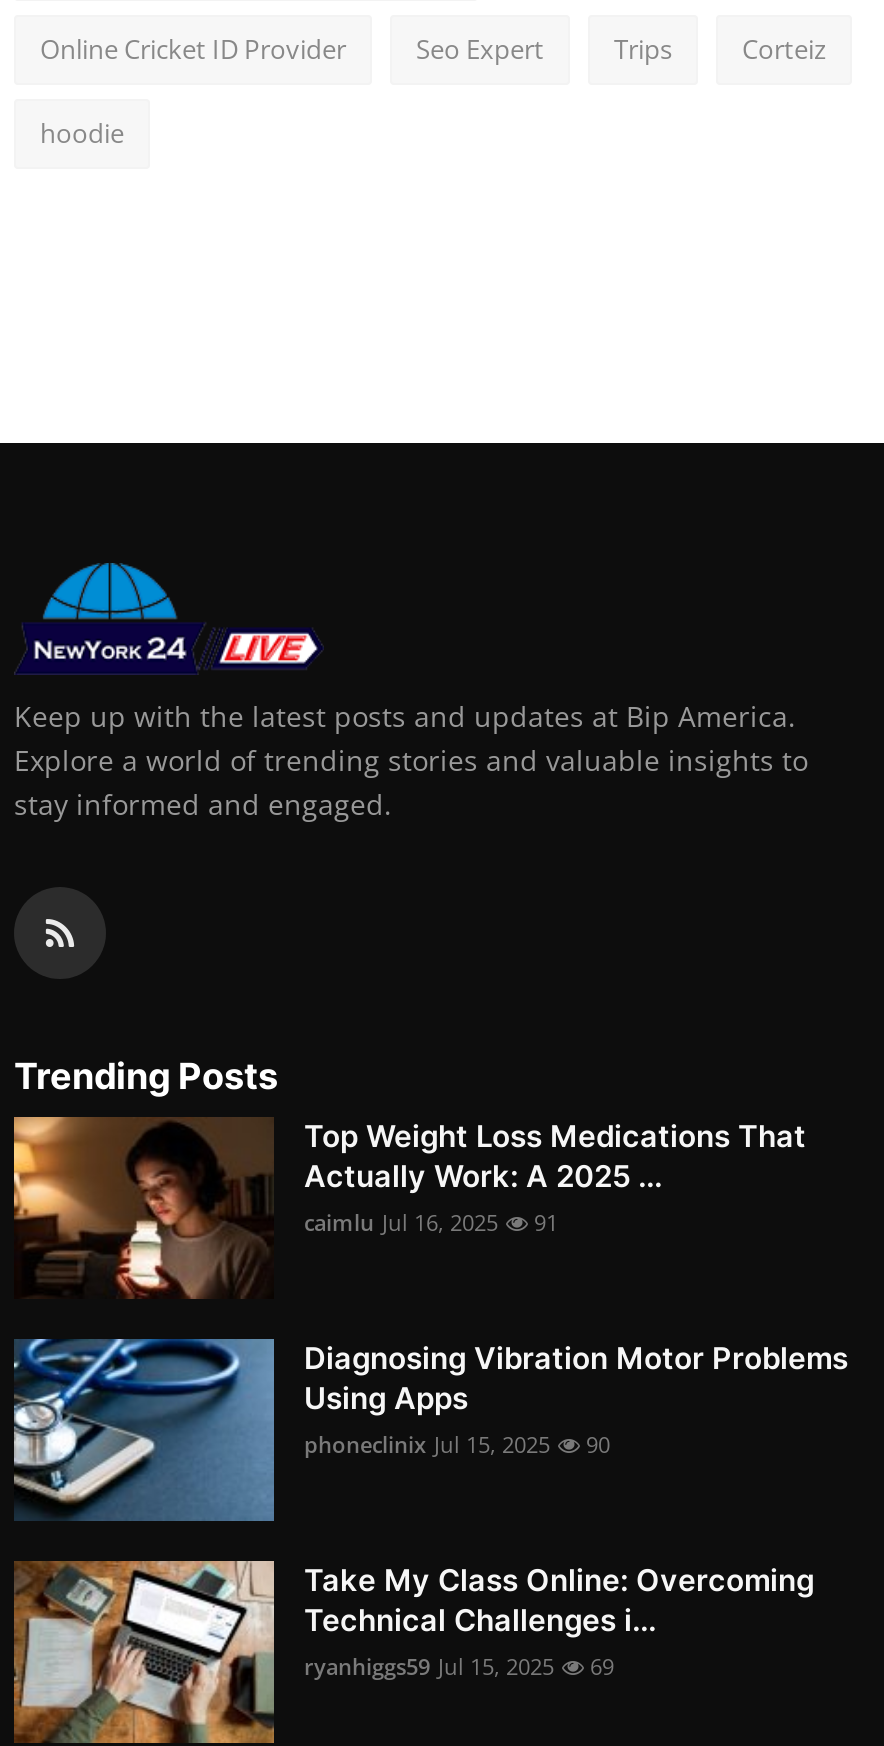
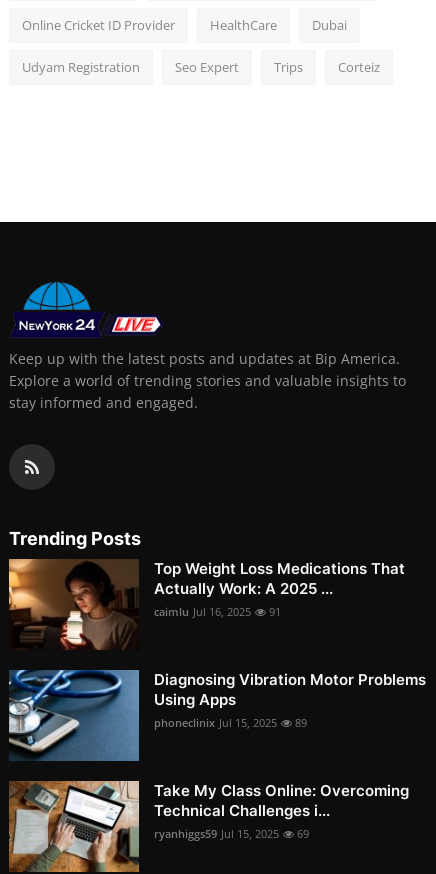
moved down: Seo Expert | Trips | Corteiz

+ HealthCare
+ Dubai
+ Udyam Registration

- hoodie

- phoneclinix Jul 15, 2025 90
+ phoneclinix Jul 15, 2025 89
